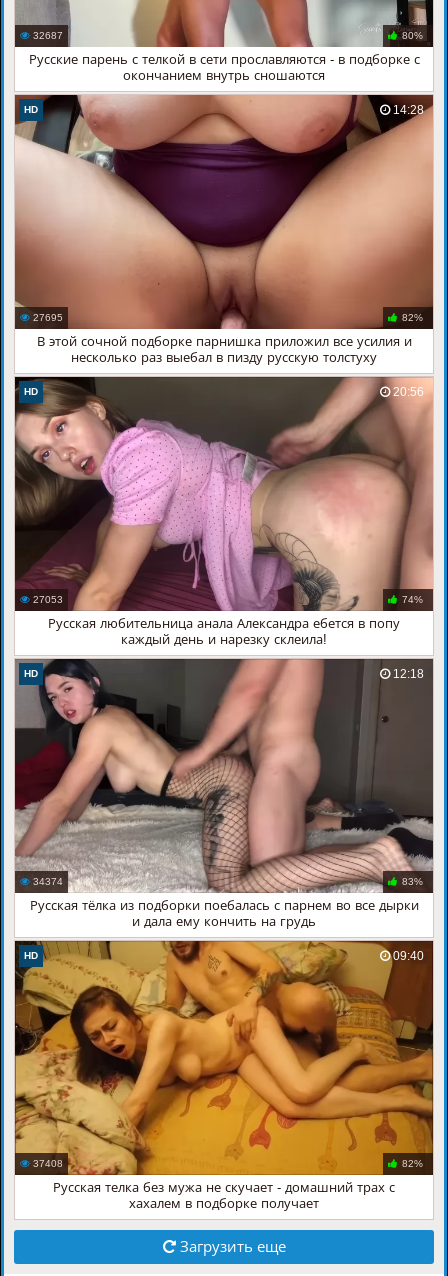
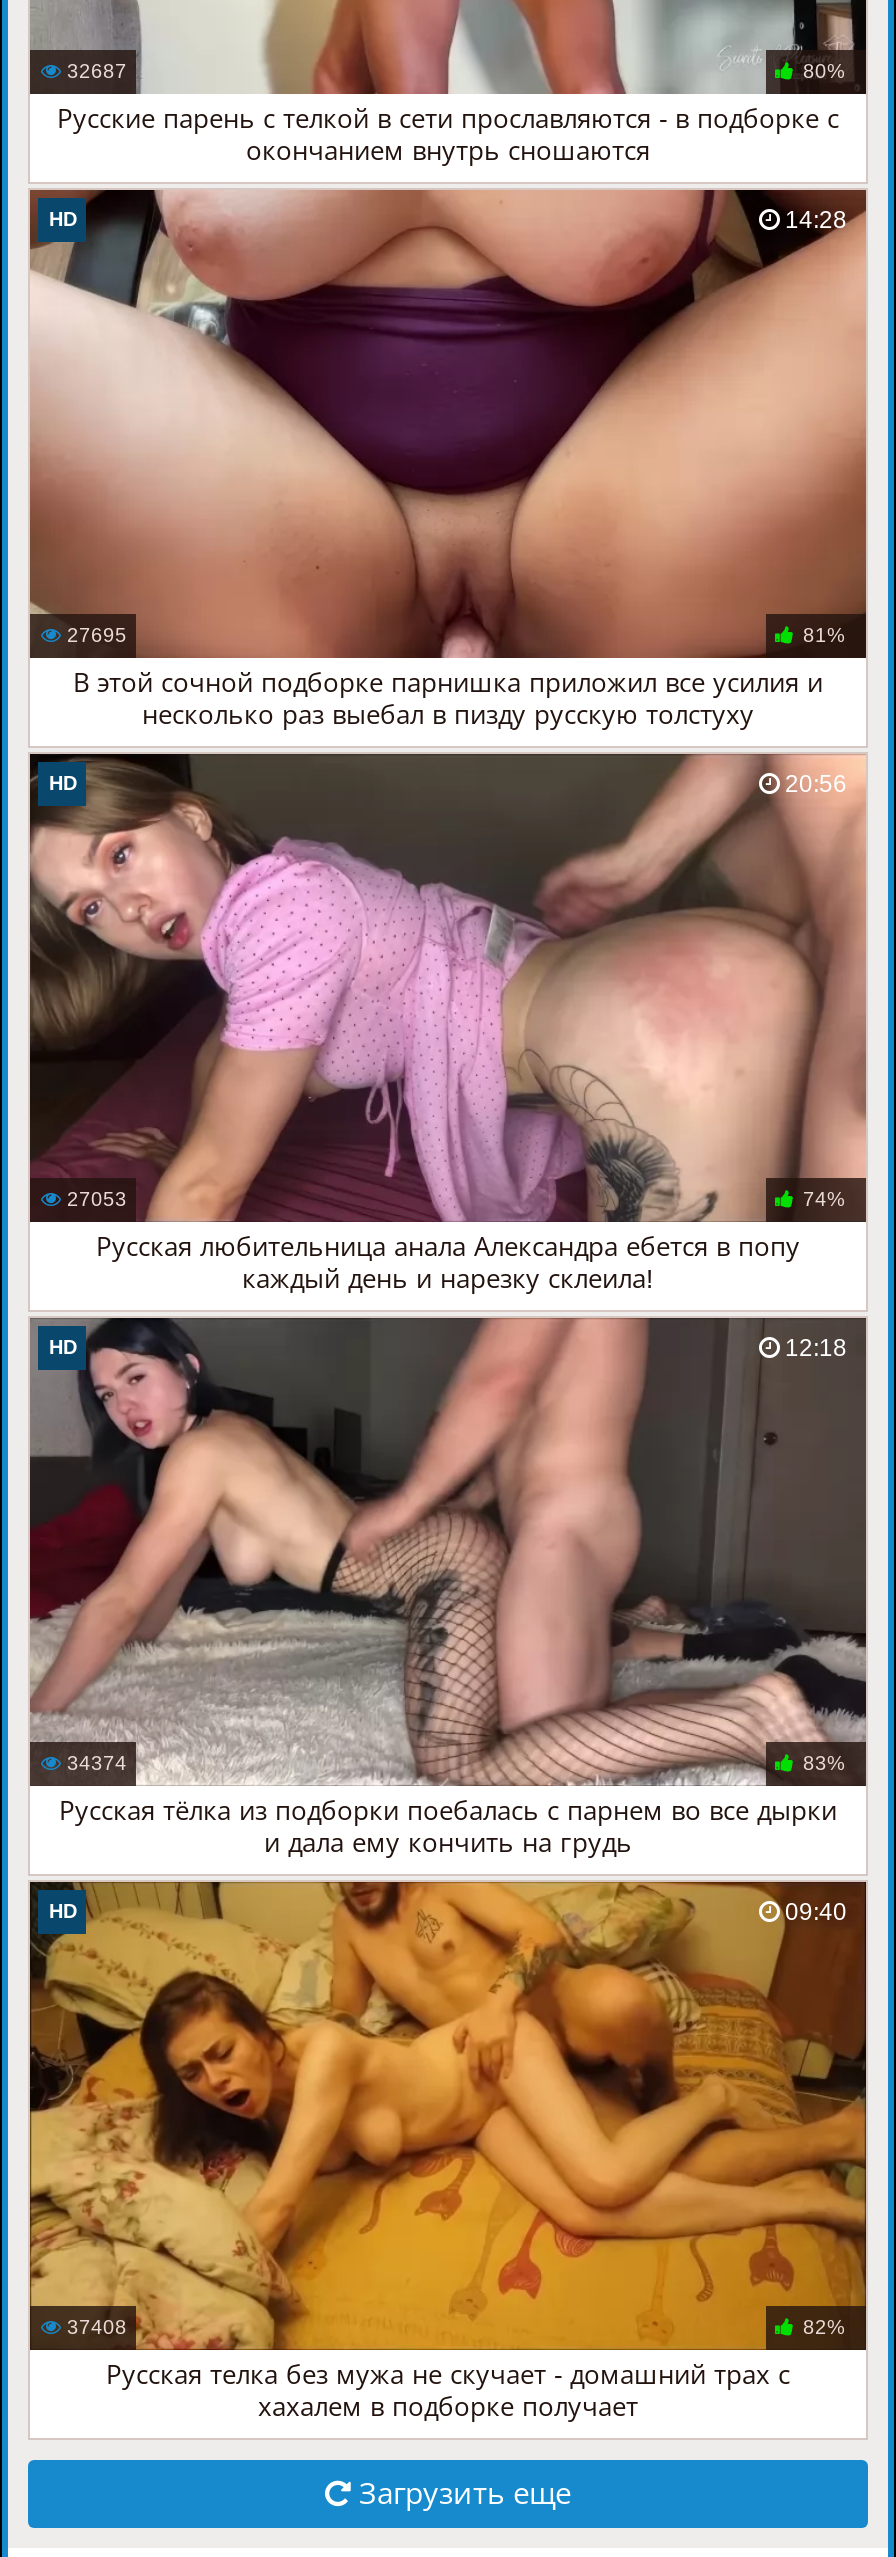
- 82%
+ 81%
